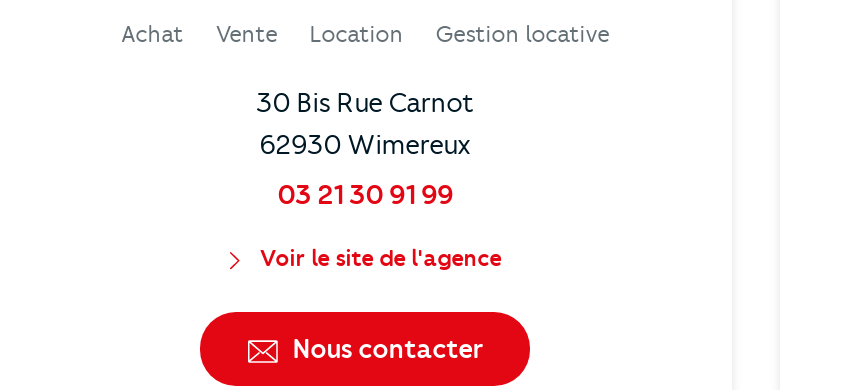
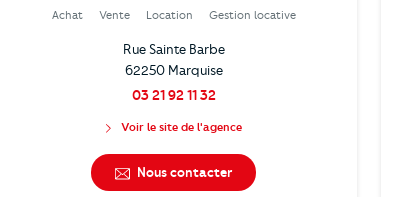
- 30 Bis Rue Carnot
- 62930 Wimereux
+ Rue Sainte Barbe
+ 62250 Marquise

- 03 21 30 91 99
+ 03 21 92 11 32
